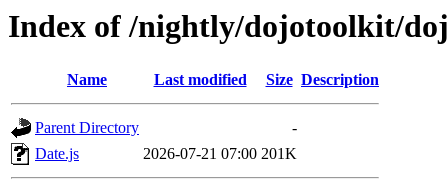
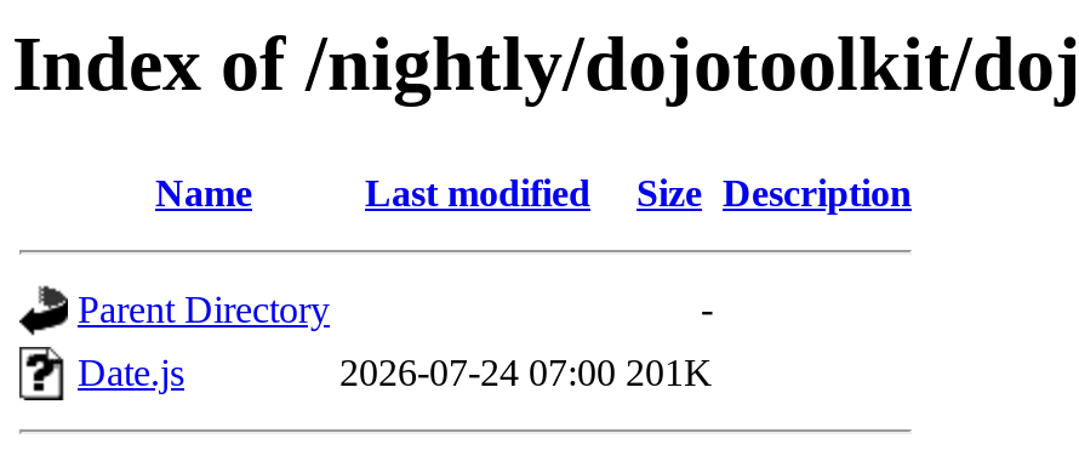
- 2026-07-21 07:00 201K
+ 2026-07-24 07:00 201K
